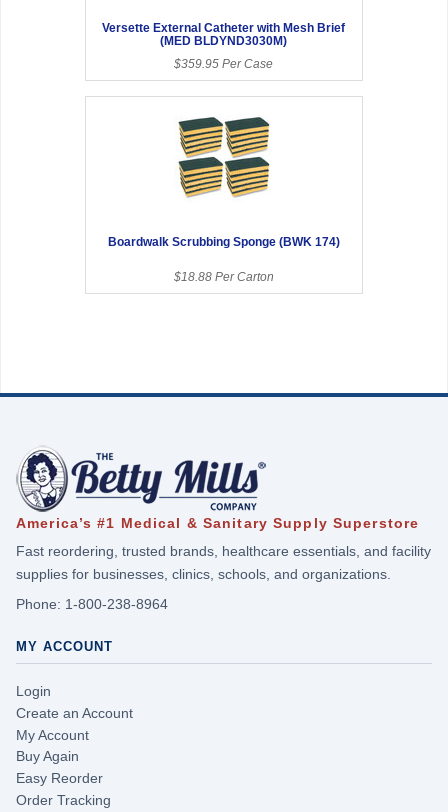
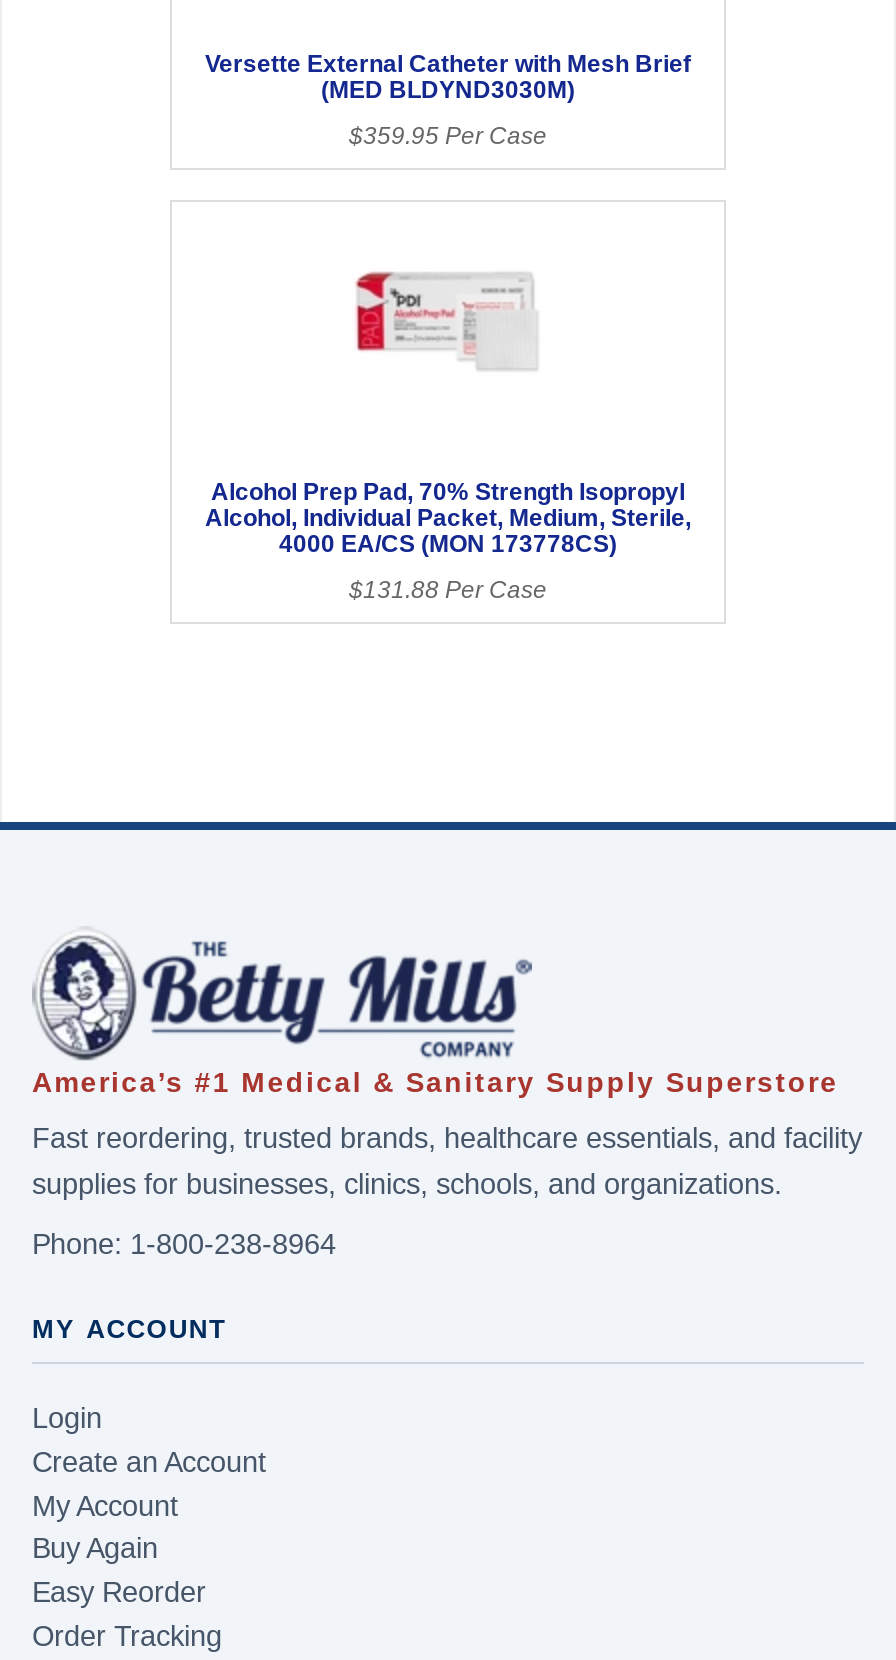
- [image]
- Boardwalk Scrubbing Sponge (BWK 174)
+ [image]
+ Alcohol Prep Pad, 70% Strength Isopropyl
+ Alcohol, Individual Packet, Medium, Sterile,
+ 4000 EA/CS (MON 173778CS)

- $18.88 Per Carton
+ $131.88 Per Case
